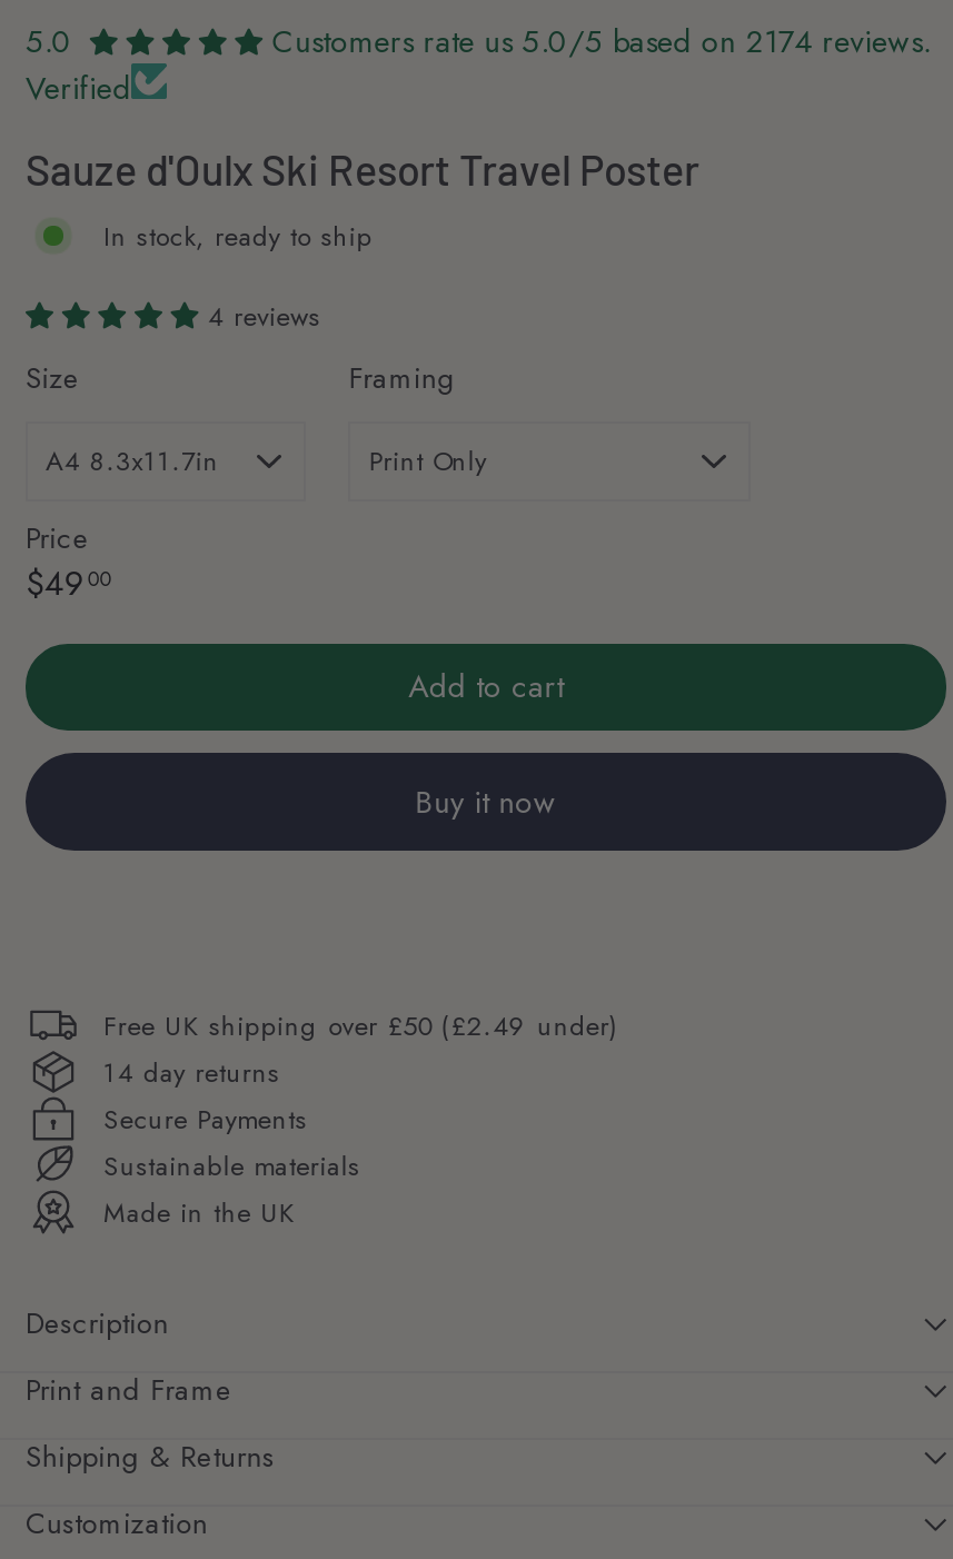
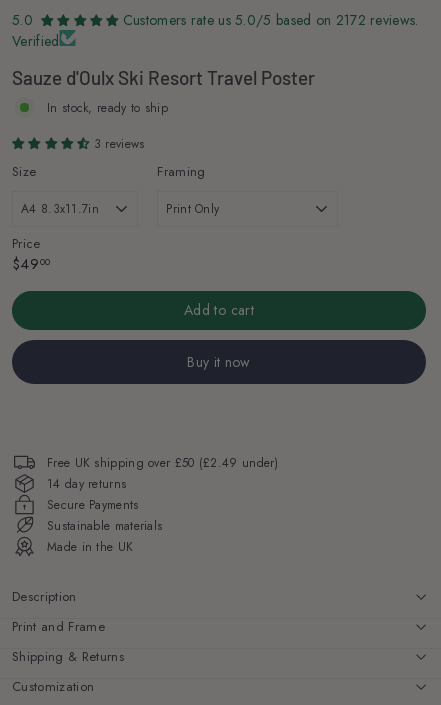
- Customers rate us 5.0/5 based on 2174 reviews.
+ Customers rate us 5.0/5 based on 2172 reviews.

- 4 reviews
+ 3 reviews
